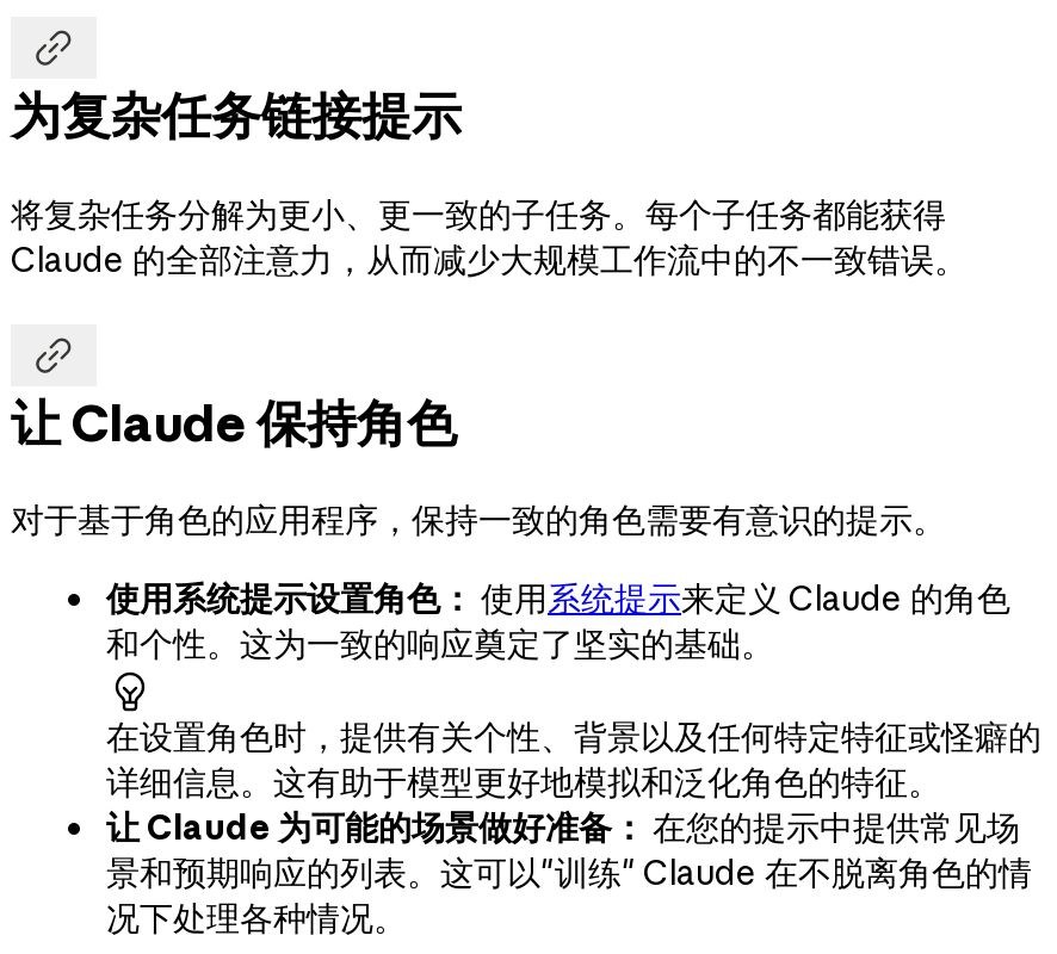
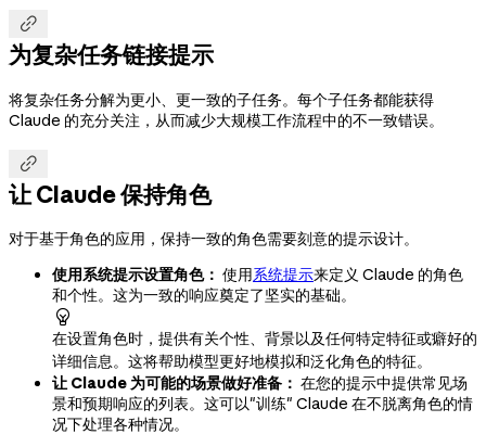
- Claude 的全部注意力，从而减少大规模工作流中的不一致错误。
+ Claude 的充分关注，从而减少大规模工作流程中的不一致错误。

- 对于基于角色的应用程序，保持一致的角色需要有意识的提示。
+ 对于基于角色的应用，保持一致的角色需要刻意的提示设计。

- 在设置角色时，提供有关个性、背景以及任何特定特征或怪癖的
+ 在设置角色时，提供有关个性、背景以及任何特定特征或癖好的

- 详细信息。这有助于模型更好地模拟和泛化角色的特征。
+ 详细信息。这将帮助模型更好地模拟和泛化角色的特征。
